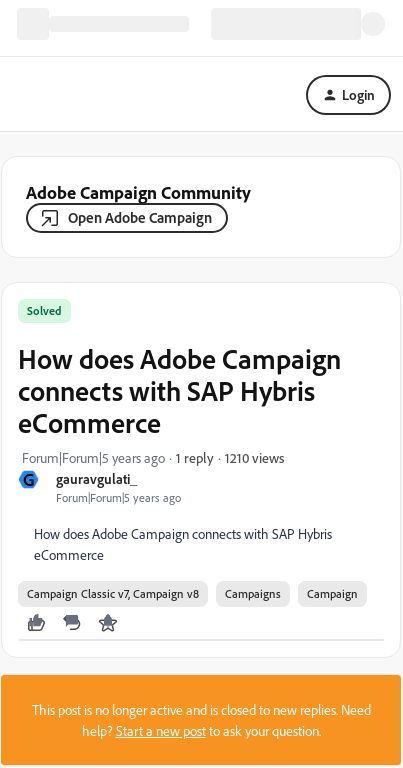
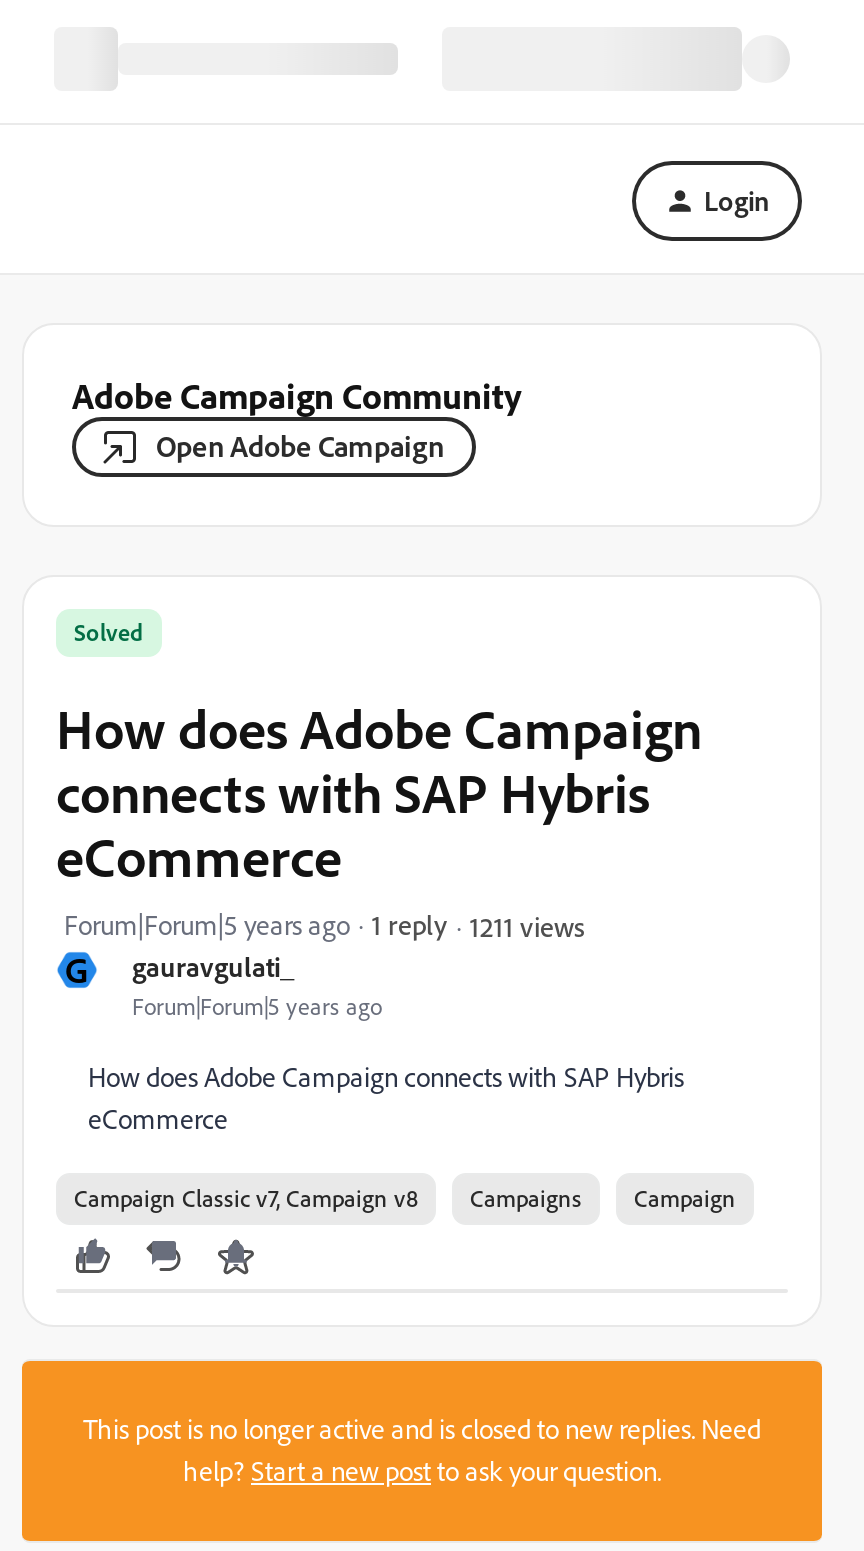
- 1210 views
+ 1211 views
